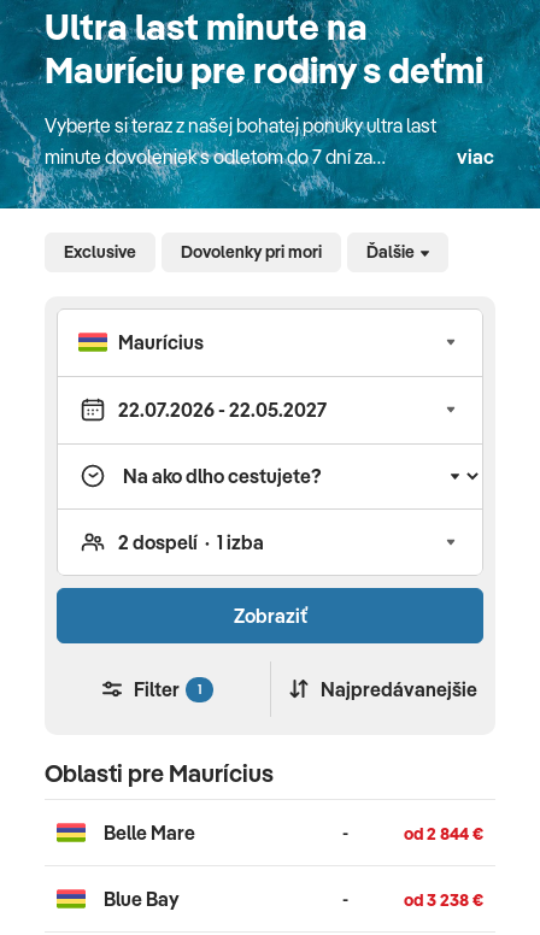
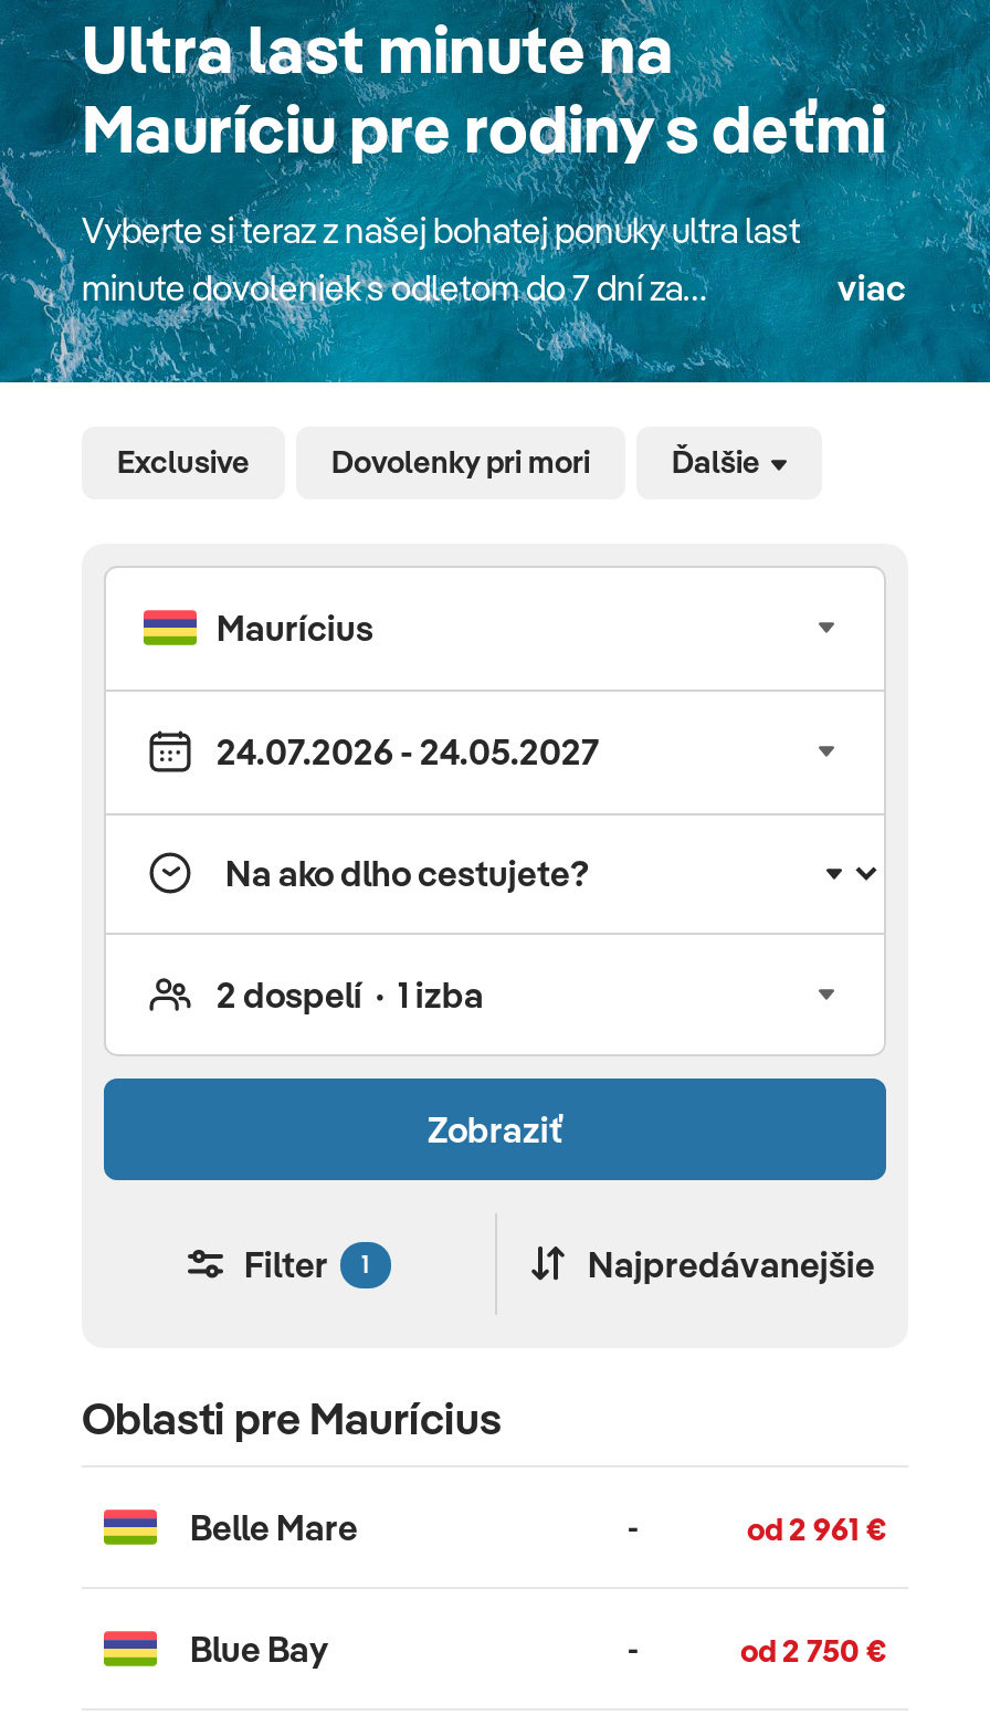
- od 2 844 €
+ od 2 961 €

- od 3 238 €
+ od 2 750 €
